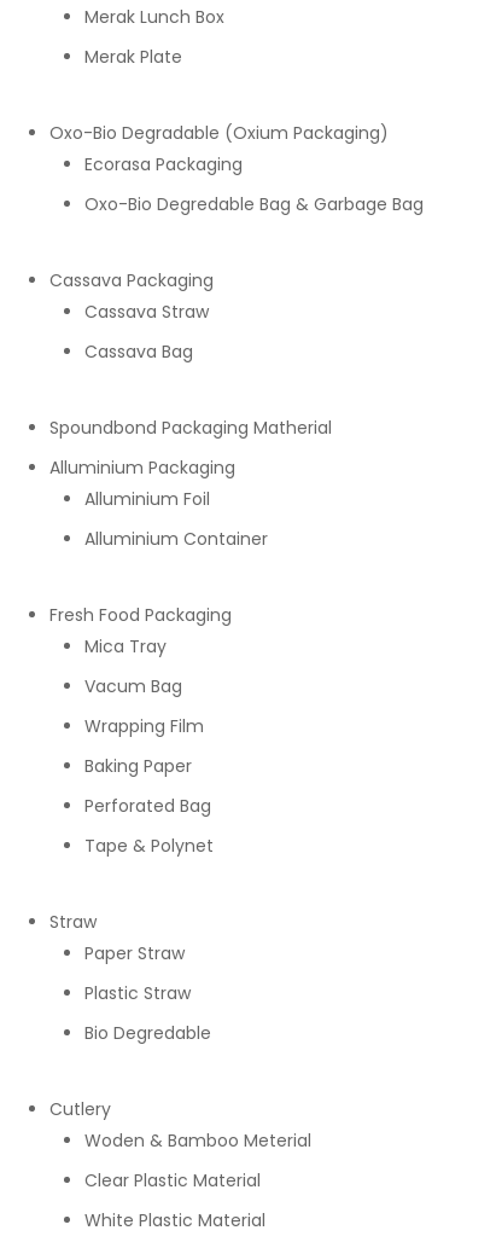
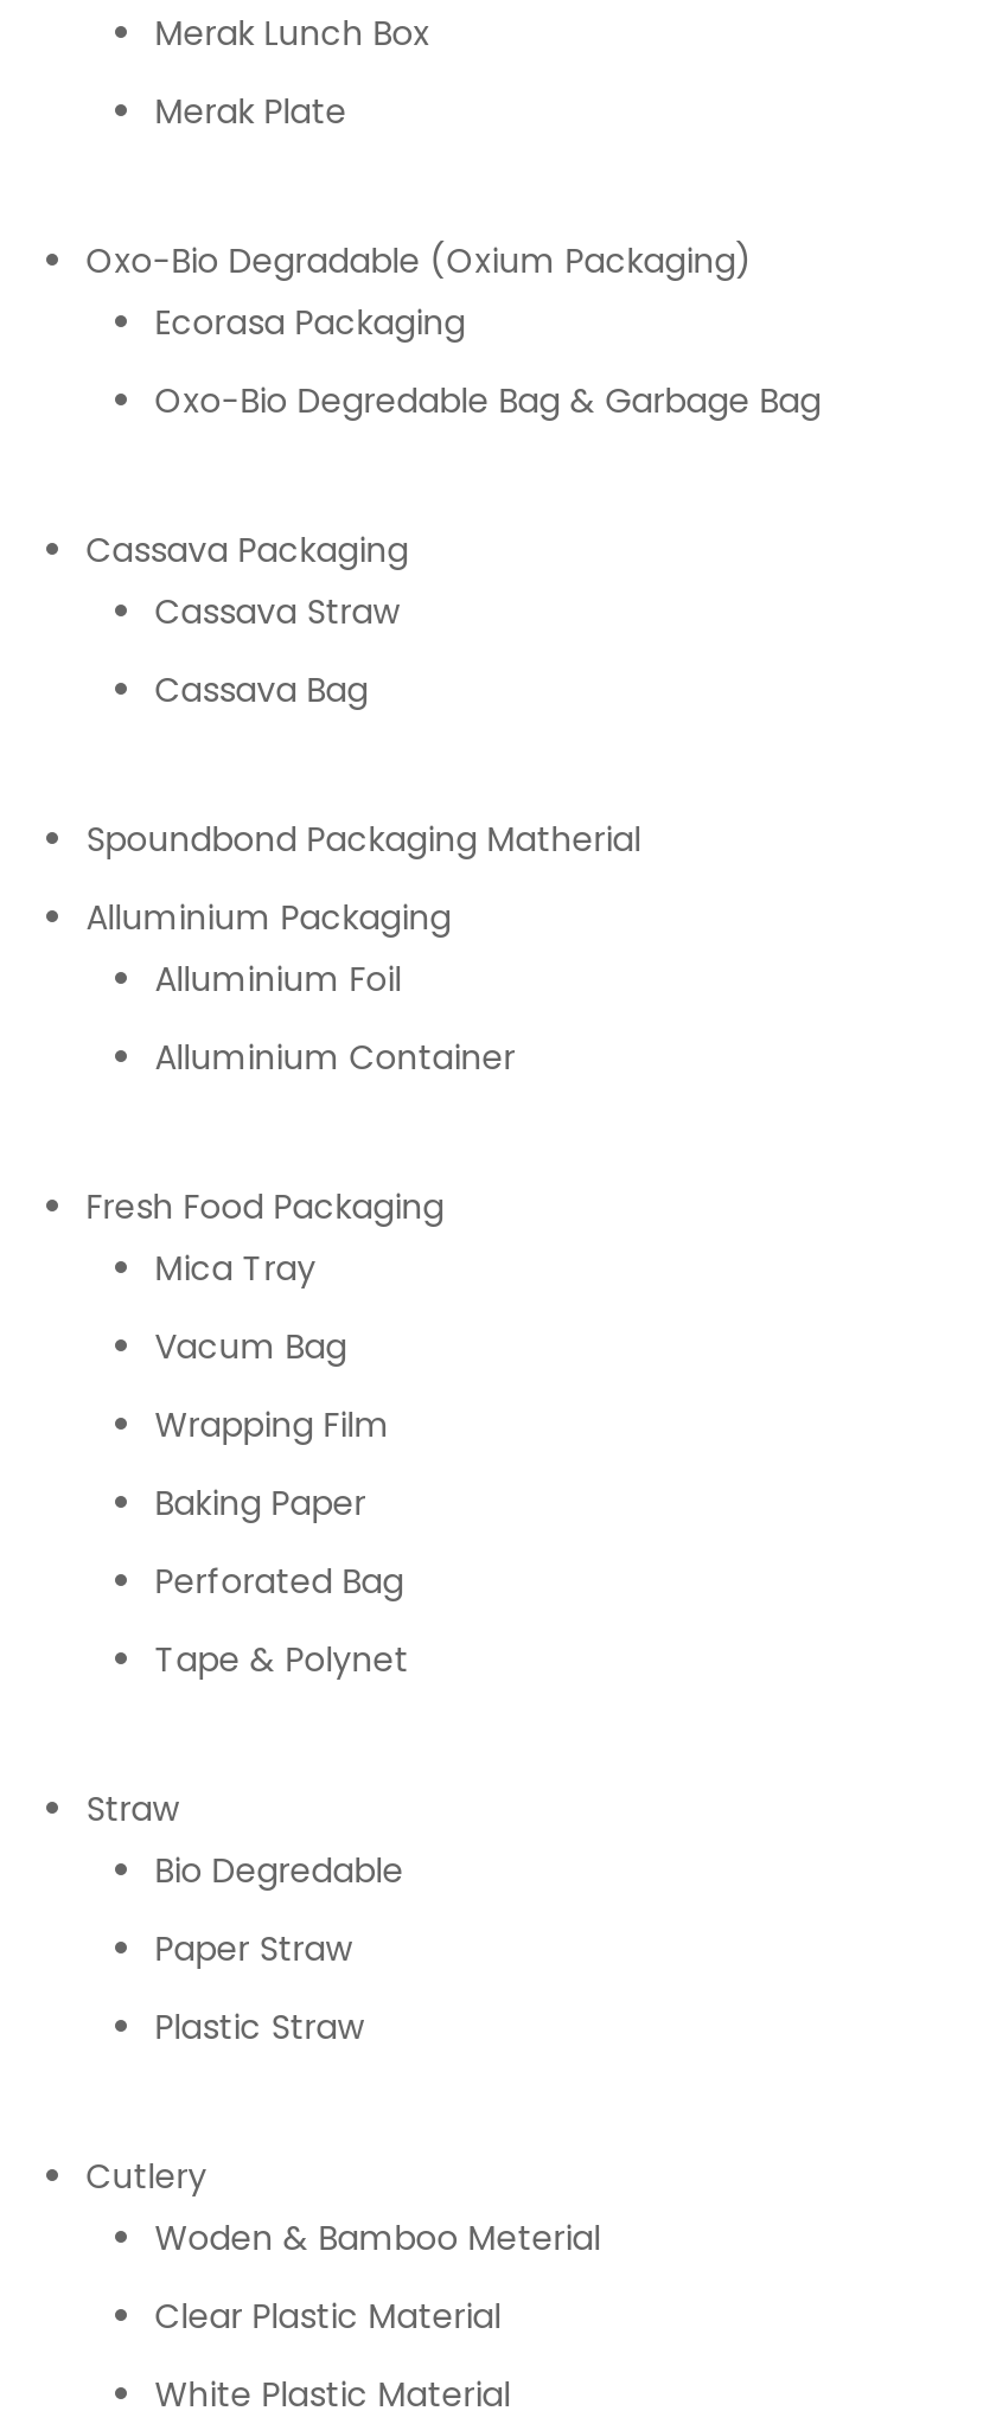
moved down: Paper Straw | Plastic Straw

moved up: Bio Degredable
